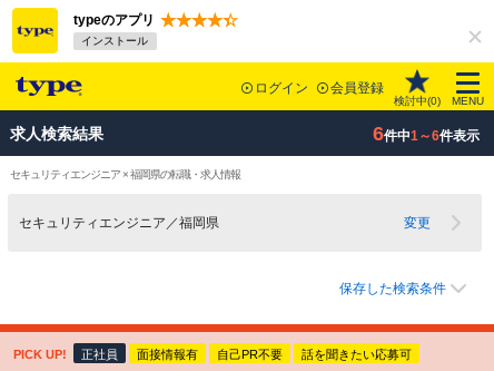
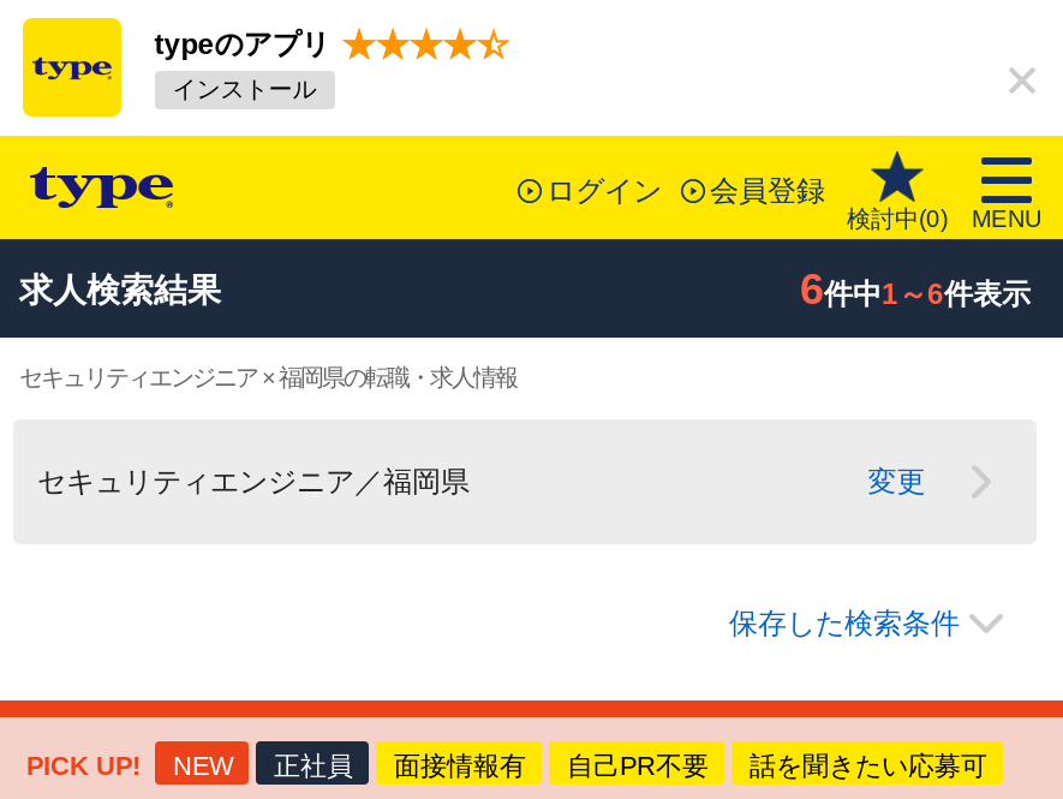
+ NEW
